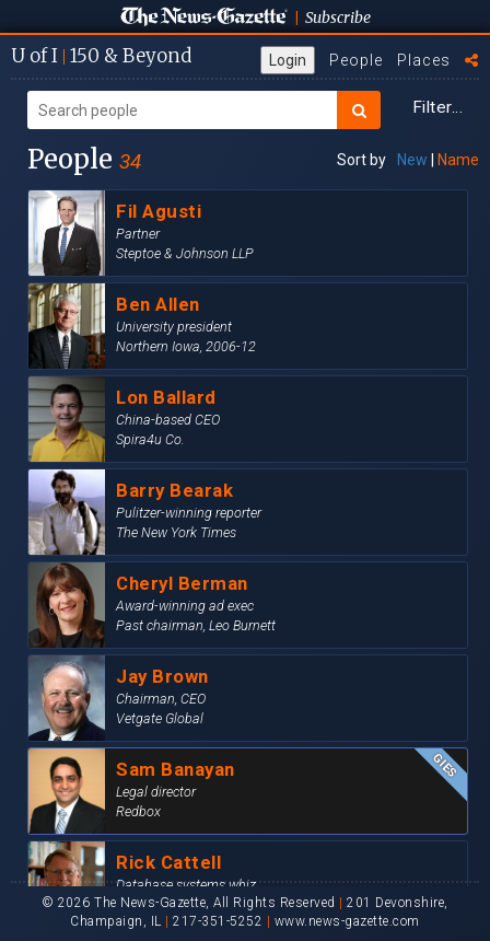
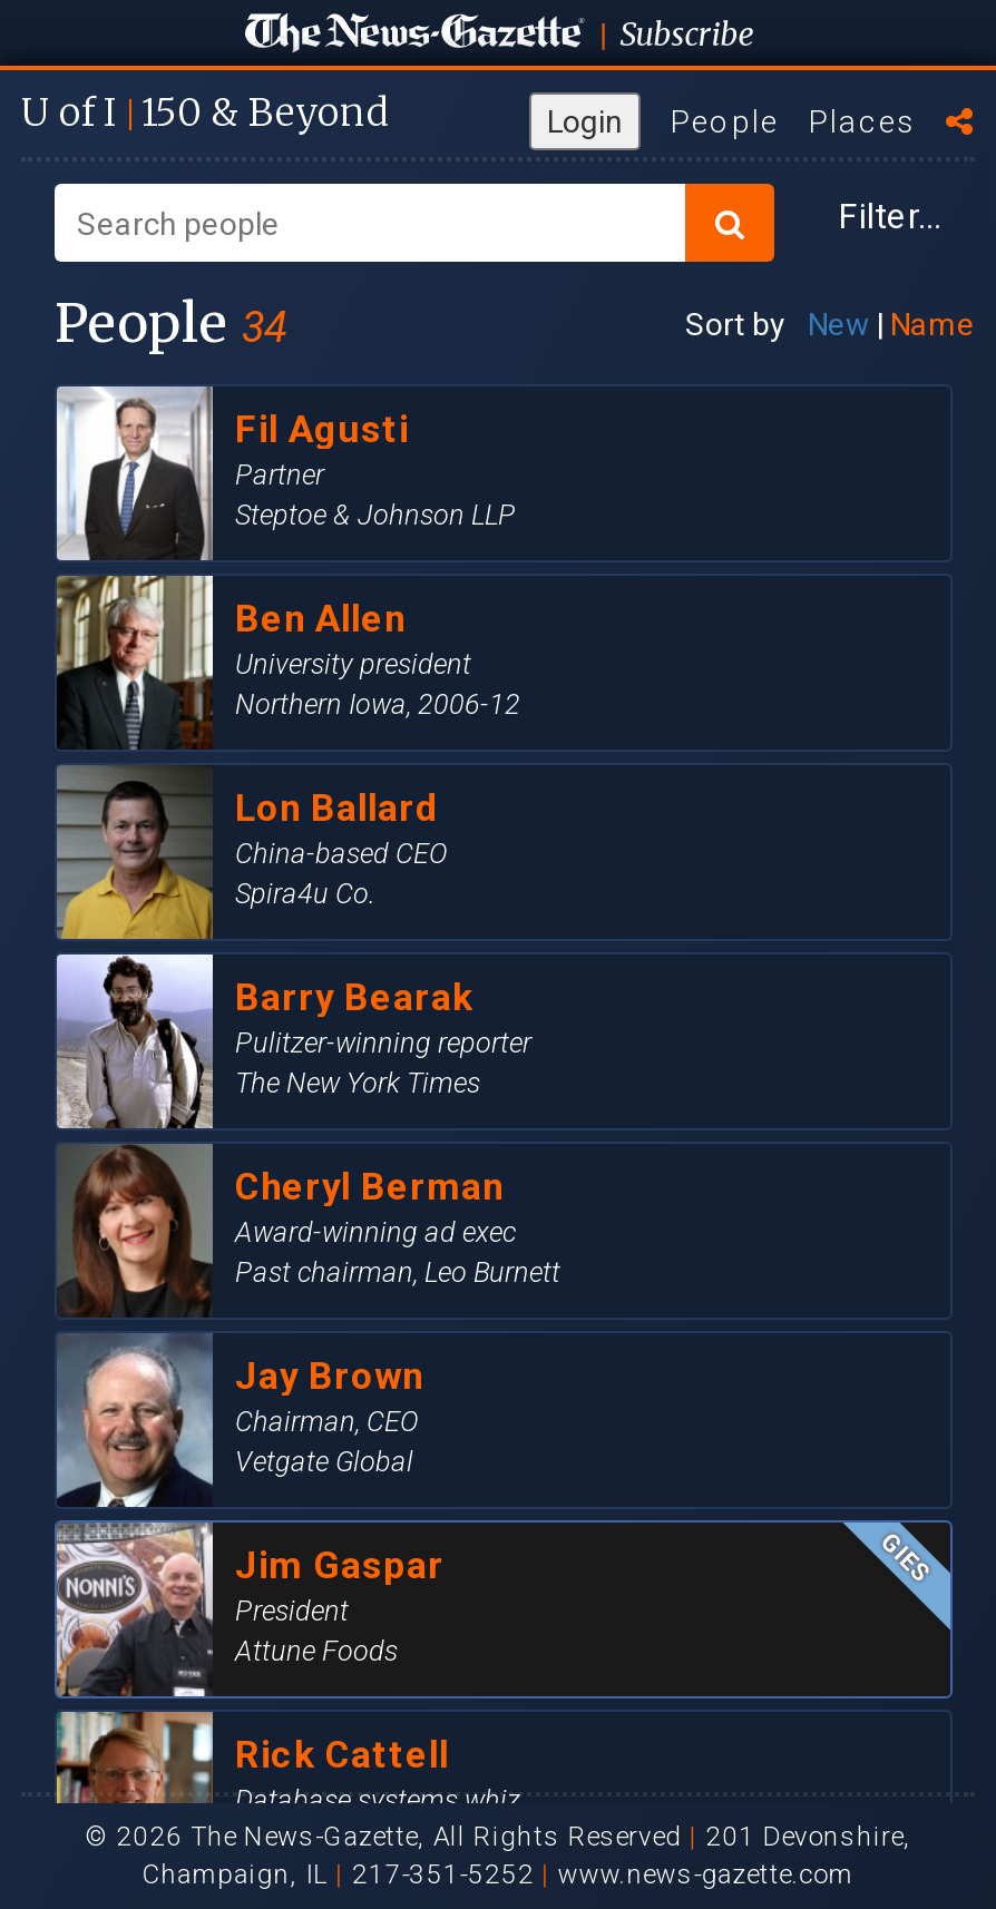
- [image]
- Sam Banayan
- Legal director
- Redbox
+ [image]
+ Jim Gaspar
+ President
+ Attune Foods
